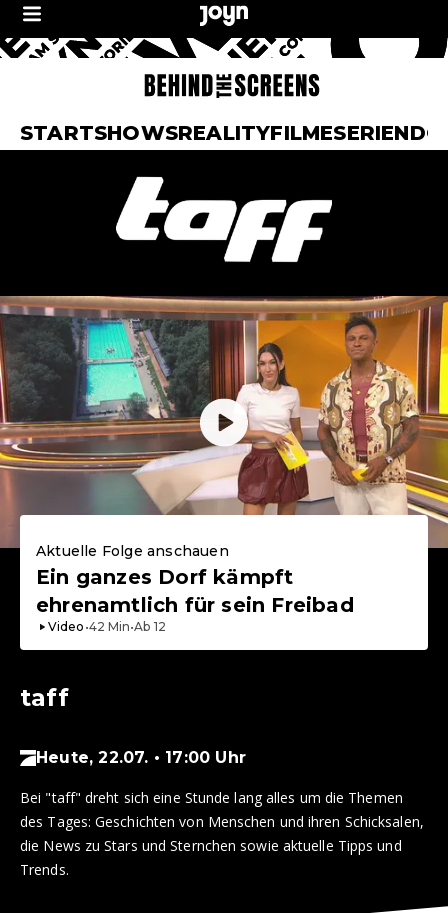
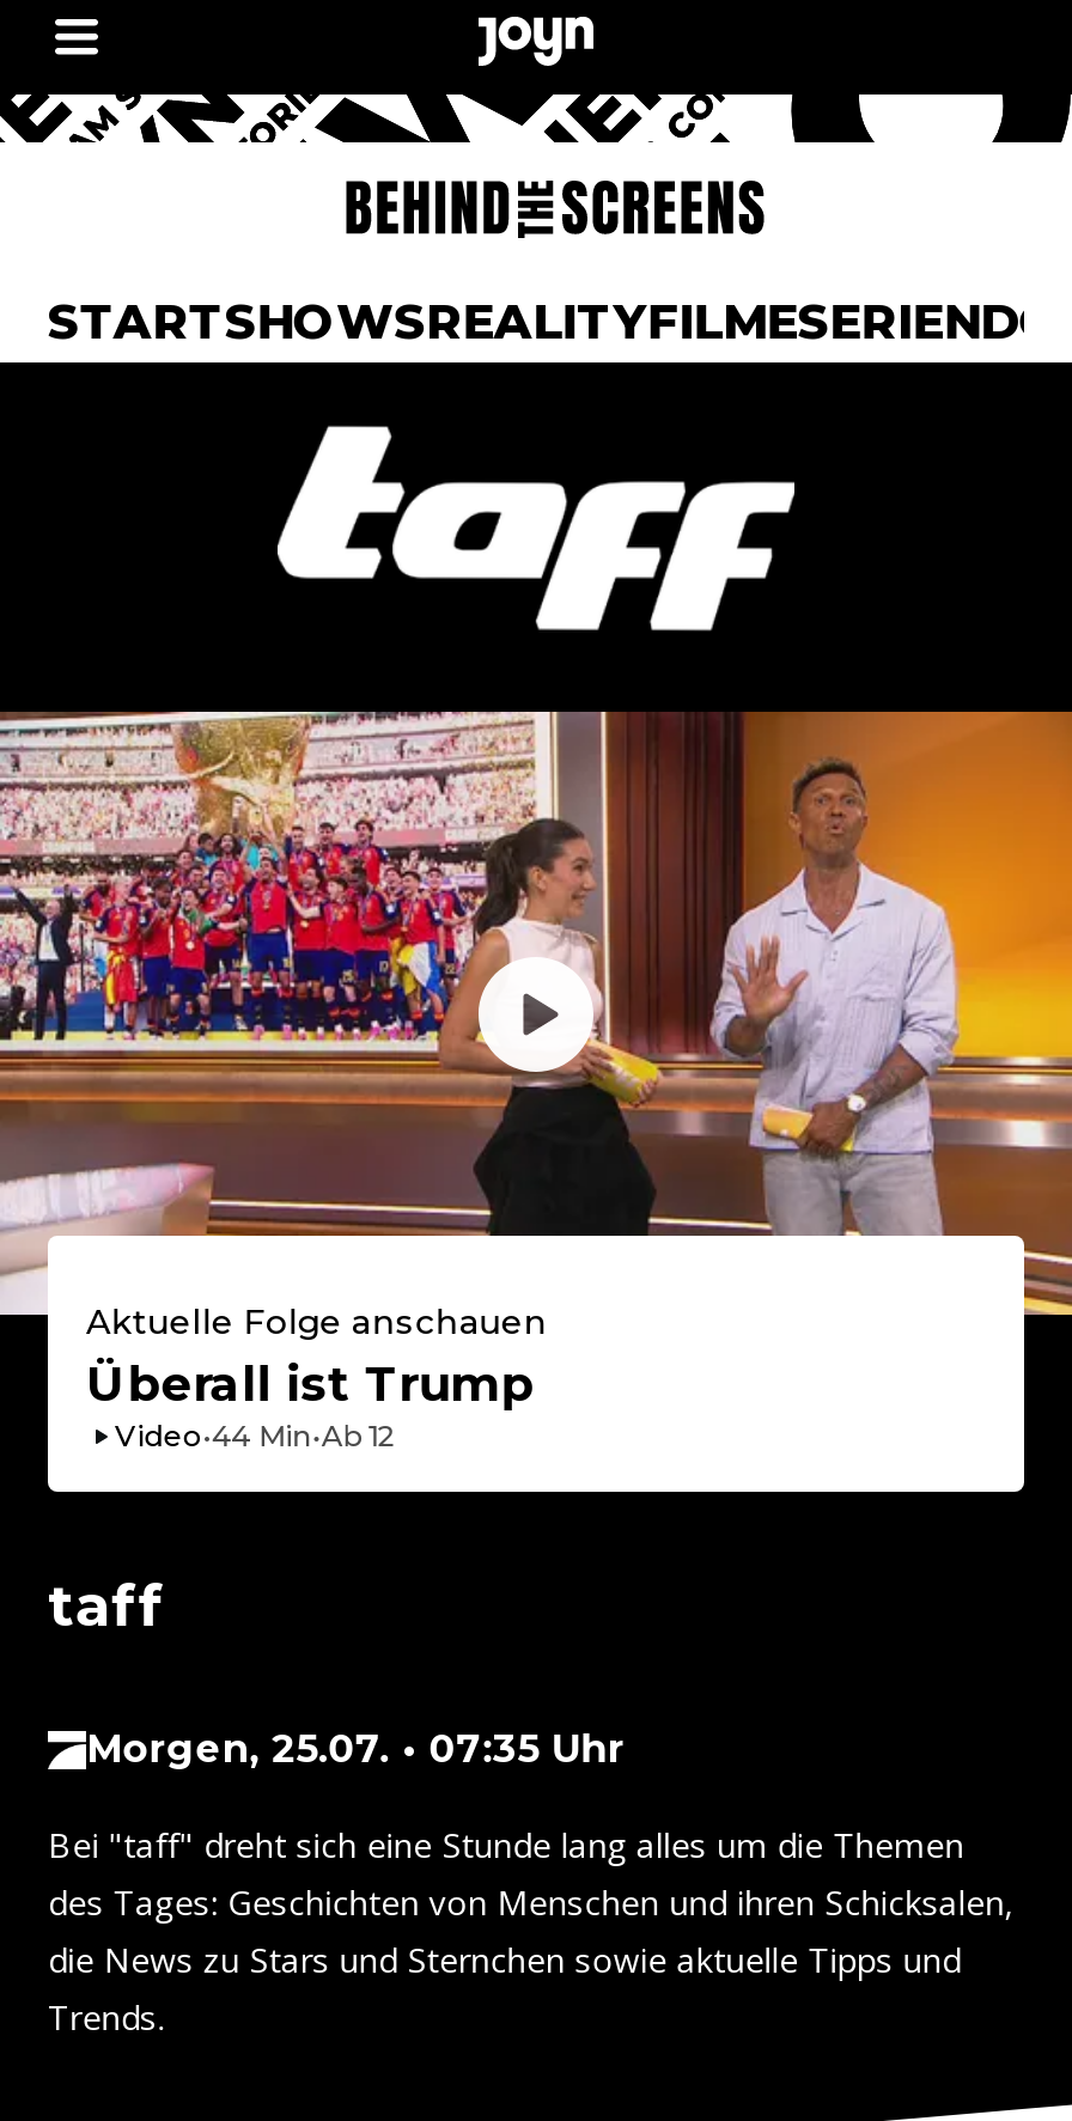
- [image]
- Ein ganzes Dorf kämpft
- ehrenamtlich für sein Freibad
- Video • 42 Min•Ab 12
+ [image]
+ Überall ist Trump
+ Video•44 Min•Ab 12

- Heute, 22.07. • 17:00 Uhr
+ Morgen, 25.07. • 07:35 Uhr
